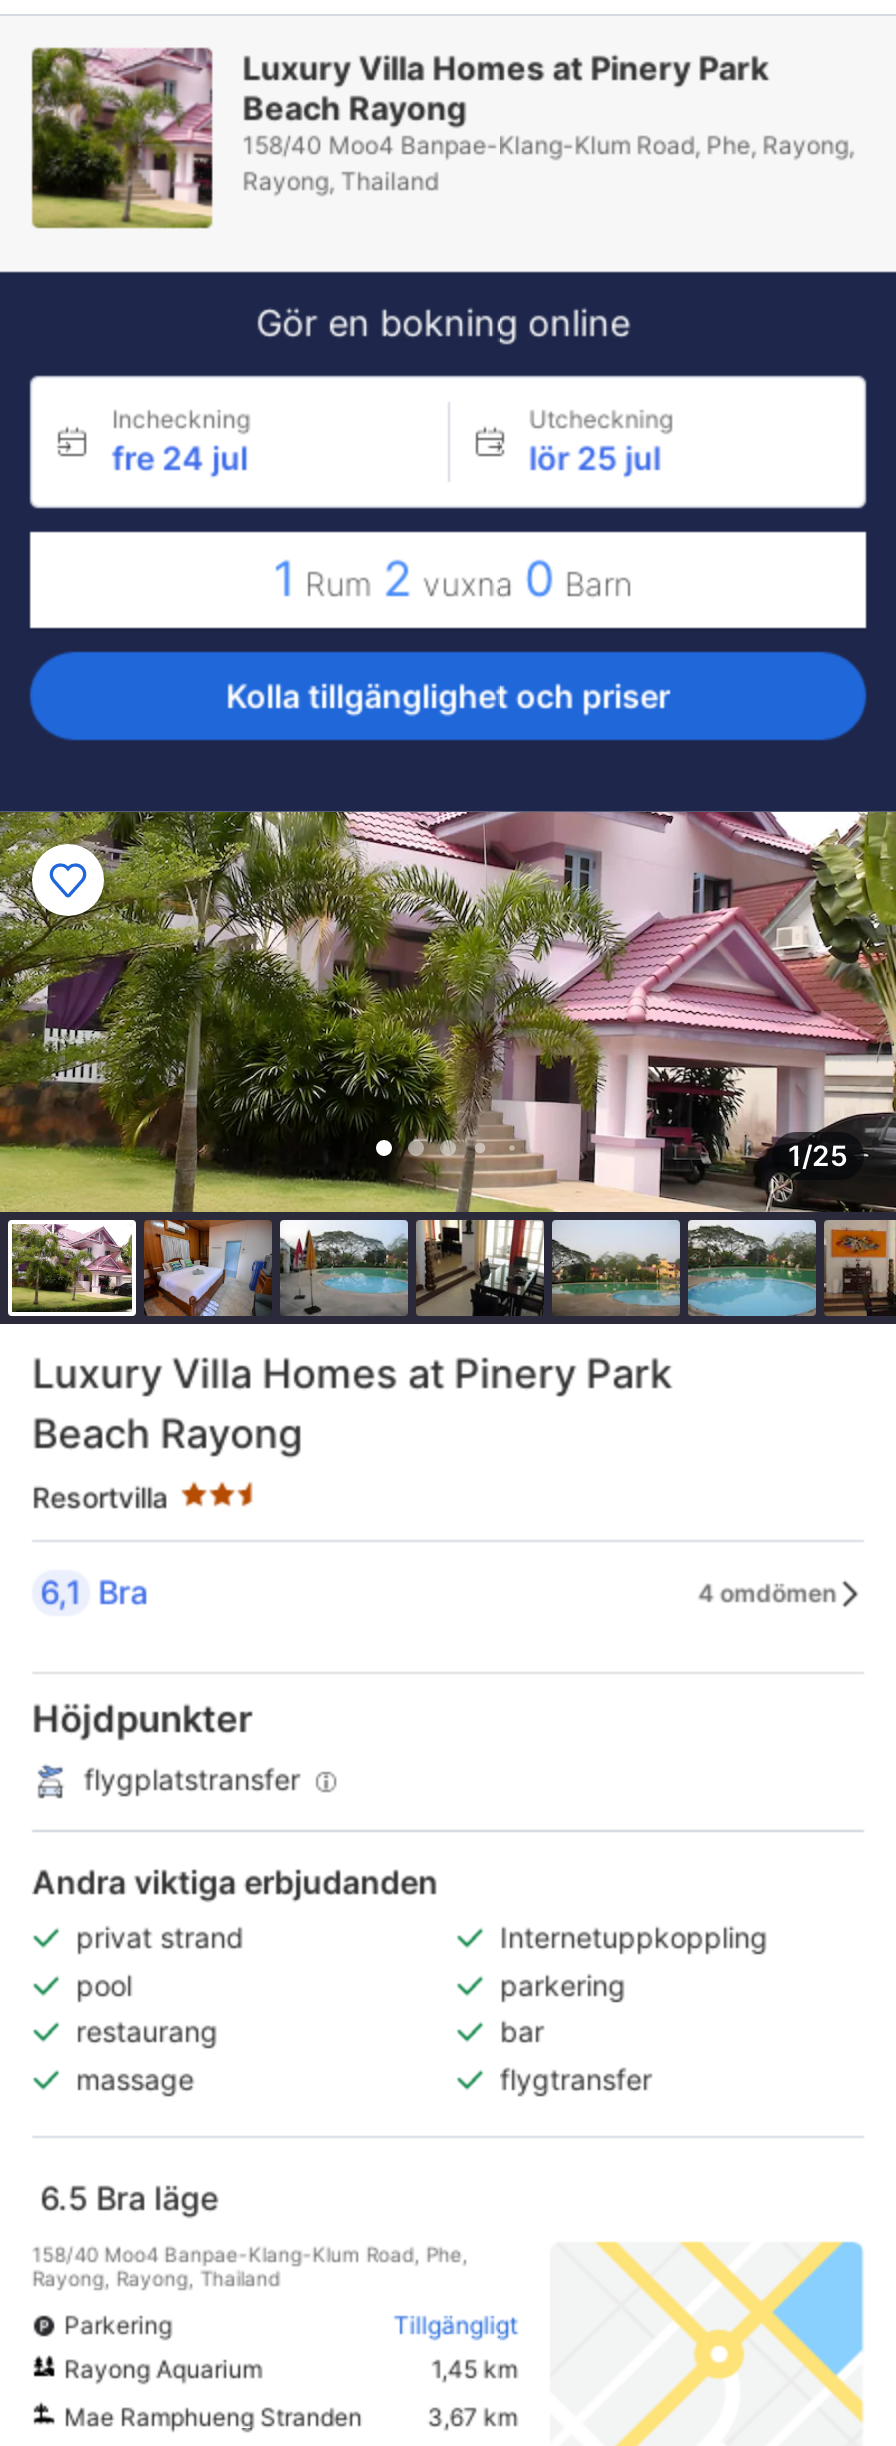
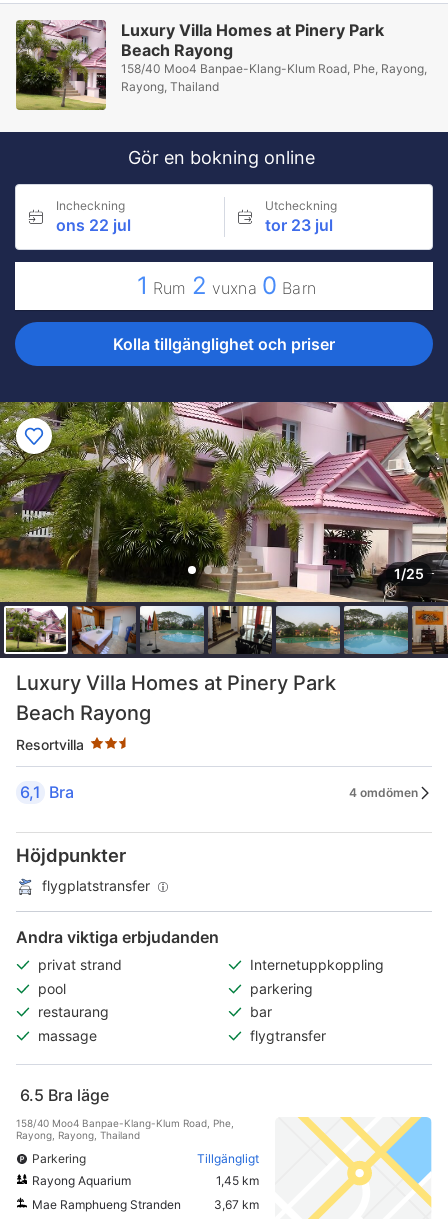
- fre 24 jul
+ ons 22 jul

- lör 25 jul
+ tor 23 jul
